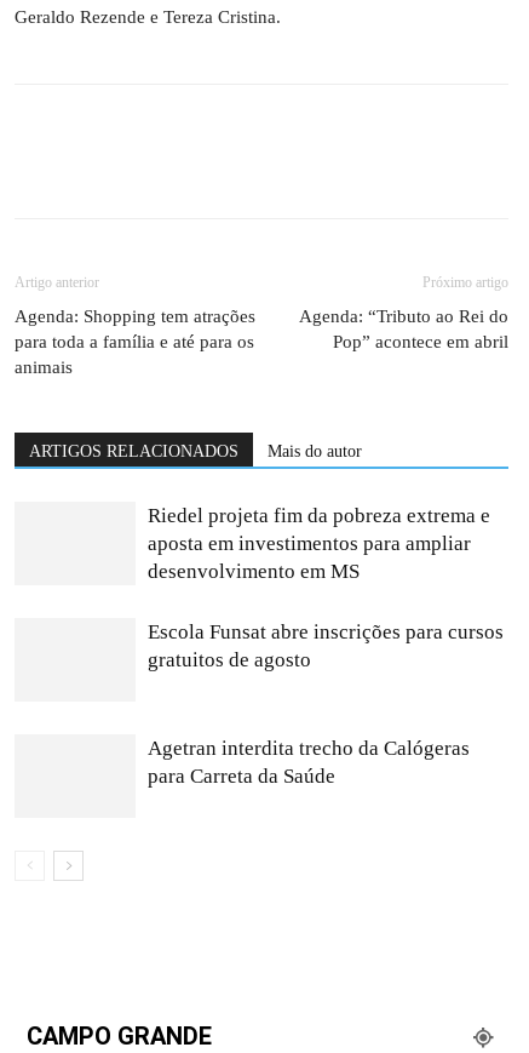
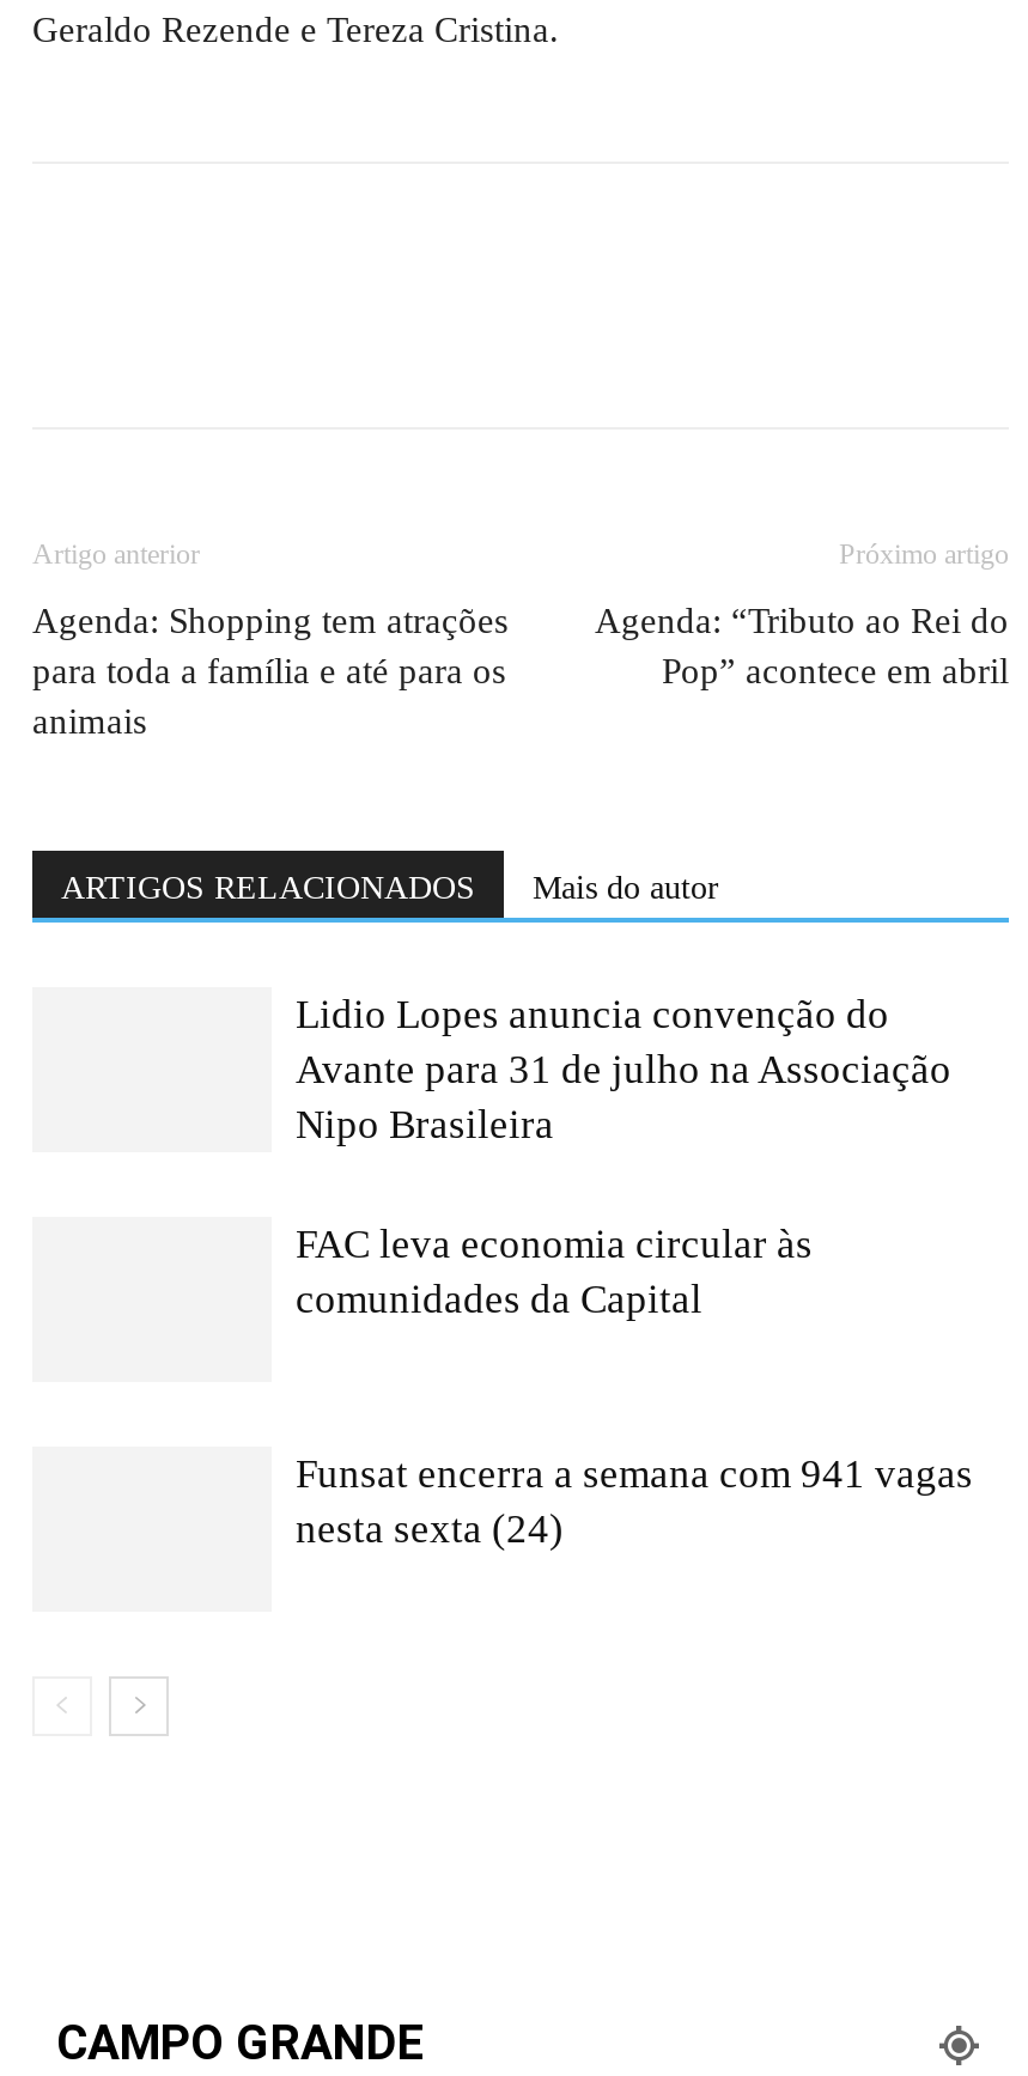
- Riedel projeta fim da pobreza extrema e
- aposta em investimentos para ampliar
- desenvolvimento em MS
+ Lidio Lopes anuncia convenção do
+ Avante para 31 de julho na Associação
+ Nipo Brasileira

- Escola Funsat abre inscrições para cursos
- gratuitos de agosto
+ FAC leva economia circular às
+ comunidades da Capital

- Agetran interdita trecho da Calógeras
- para Carreta da Saúde
+ Funsat encerra a semana com 941 vagas
+ nesta sexta (24)
